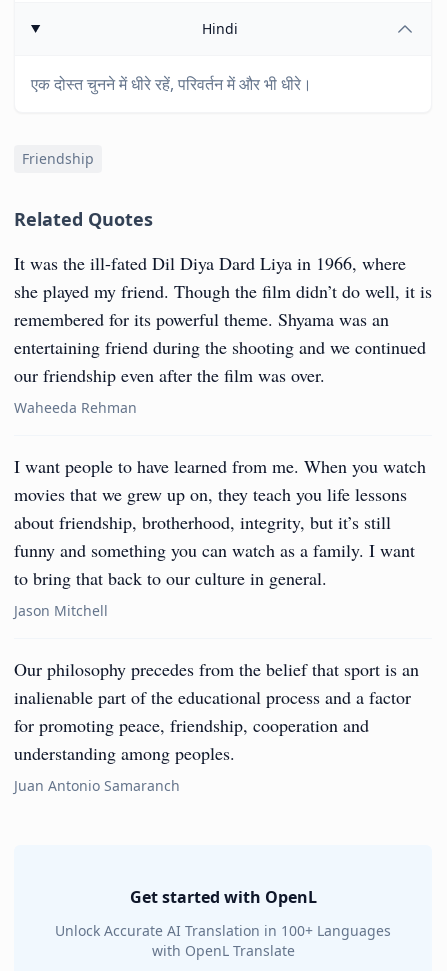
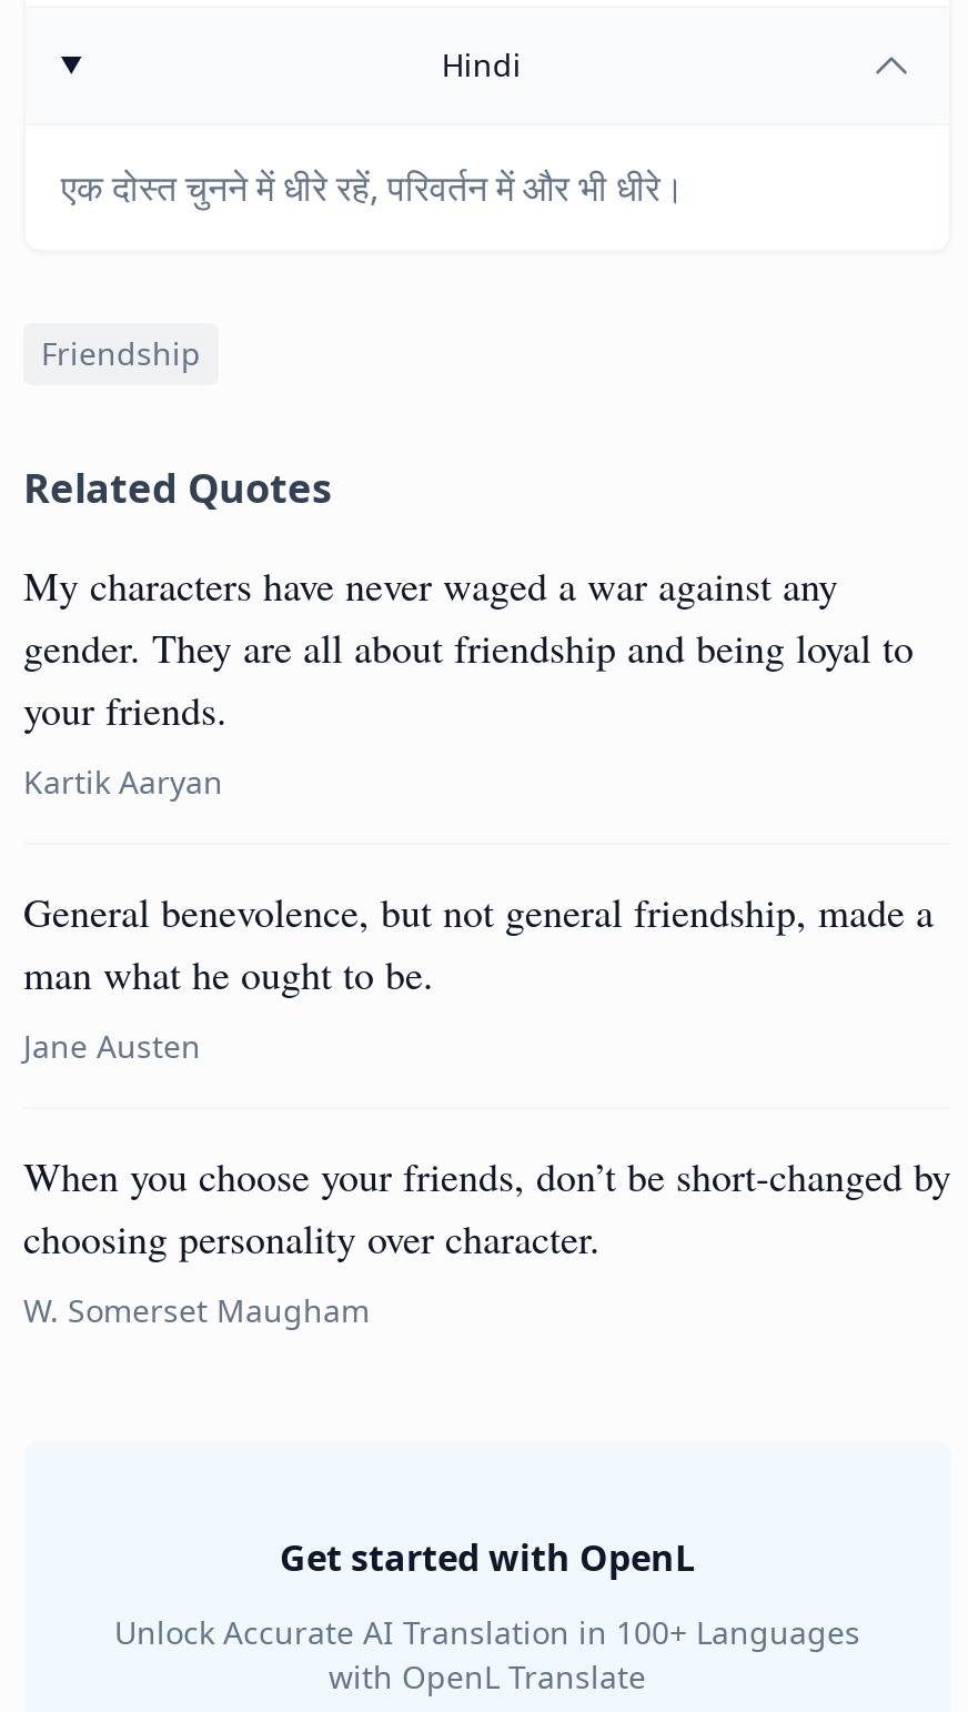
- It was the ill-fated Dil Diya Dard Liya in 1966, where
- she played my friend. Though the film didn’t do well, it is
- remembered for its powerful theme. Shyama was an
- entertaining friend during the shooting and we continued
- our friendship even after the film was over.
+ My characters have never waged a war against any
+ gender. They are all about friendship and being loyal to
+ your friends.

- Waheeda Rehman
+ Kartik Aaryan

- I want people to have learned from me. When you watch
- movies that we grew up on, they teach you life lessons
- about friendship, brotherhood, integrity, but it’s still
- funny and something you can watch as a family. I want
- to bring that back to our culture in general.
+ General benevolence, but not general friendship, made a
+ man what he ought to be.

- Jason Mitchell
+ Jane Austen

- Our philosophy precedes from the belief that sport is an
- inalienable part of the educational process and a factor
- for promoting peace, friendship, cooperation and
- understanding among peoples.
+ When you choose your friends, don’t be short-changed by
+ choosing personality over character.

- Juan Antonio Samaranch
+ W. Somerset Maugham
